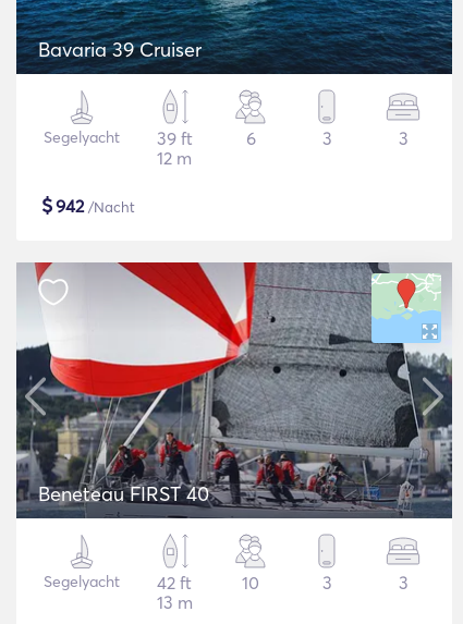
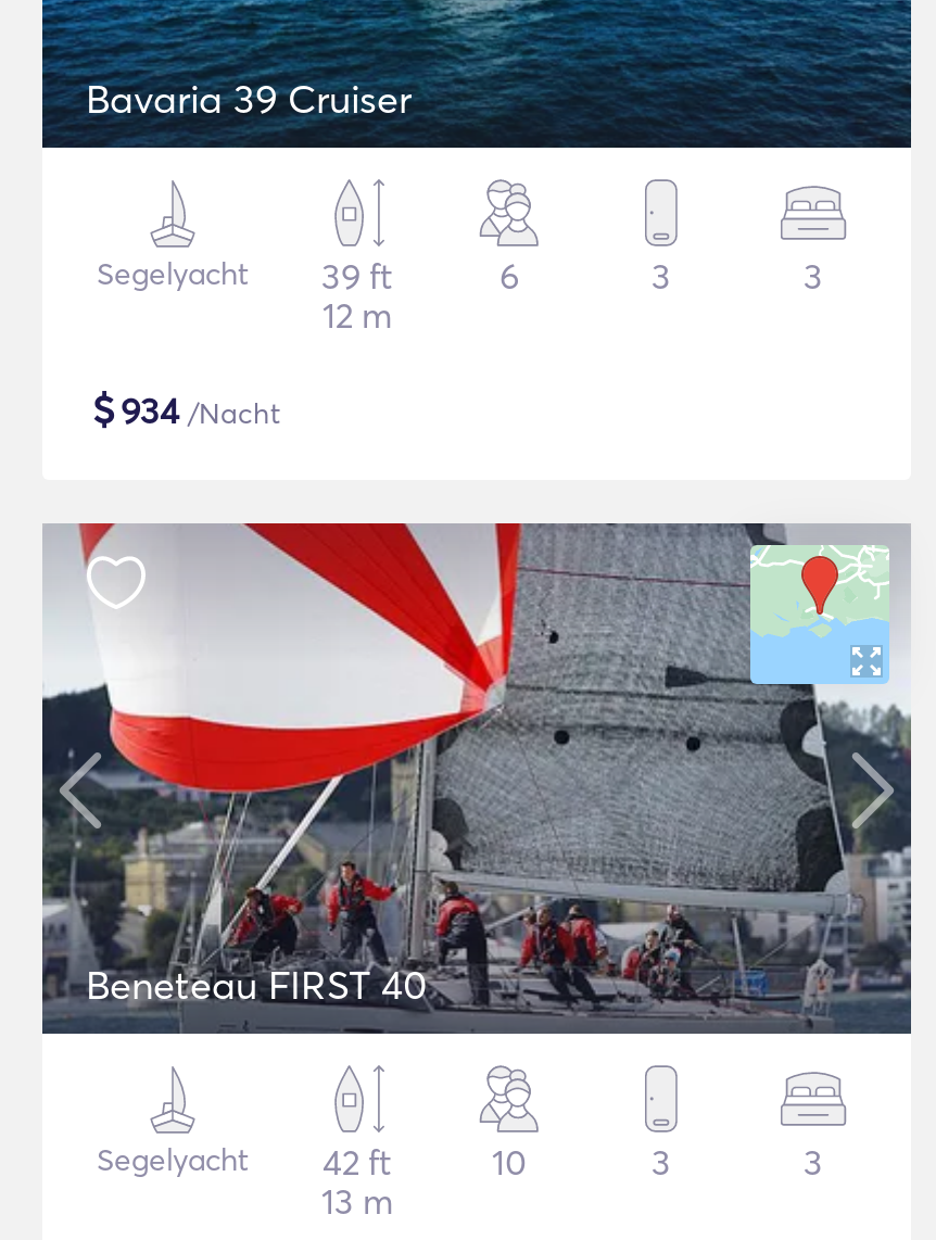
- $942 /Nacht
+ $934 /Nacht
